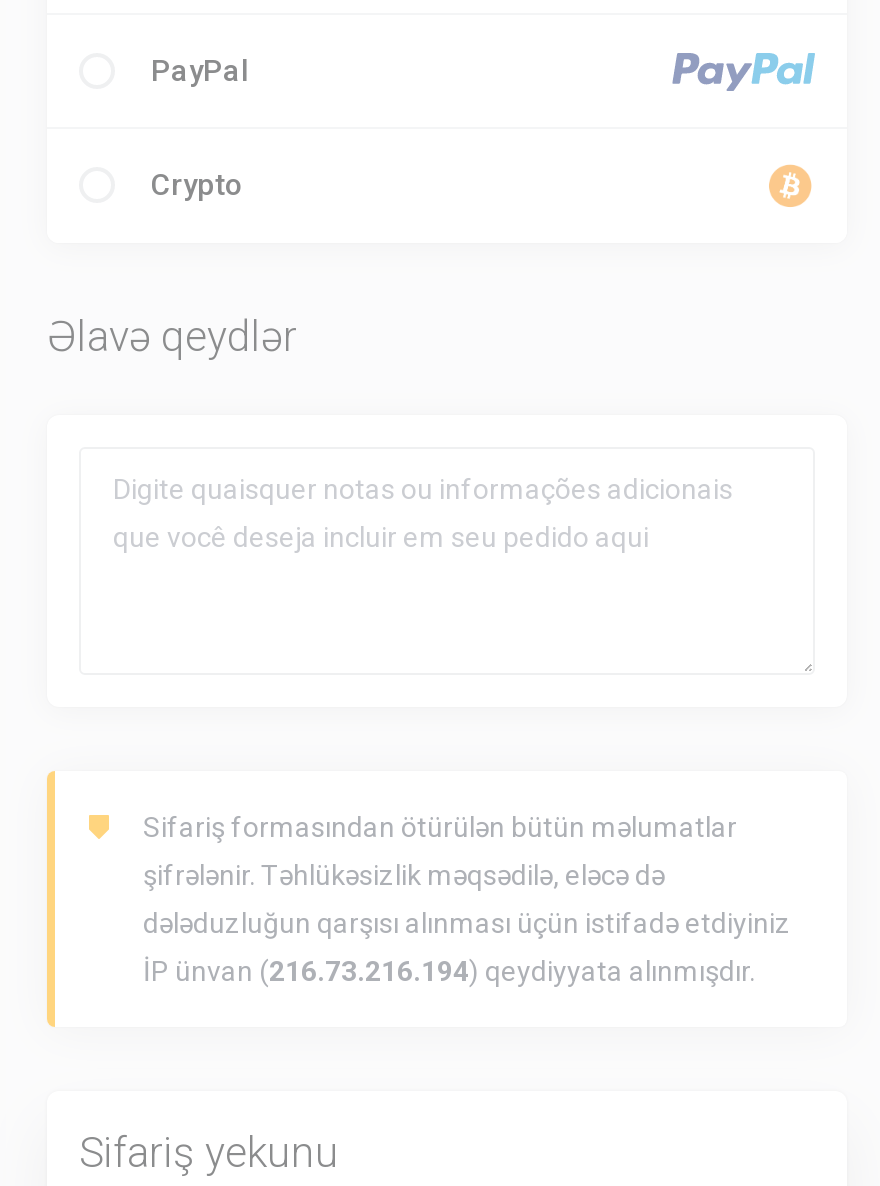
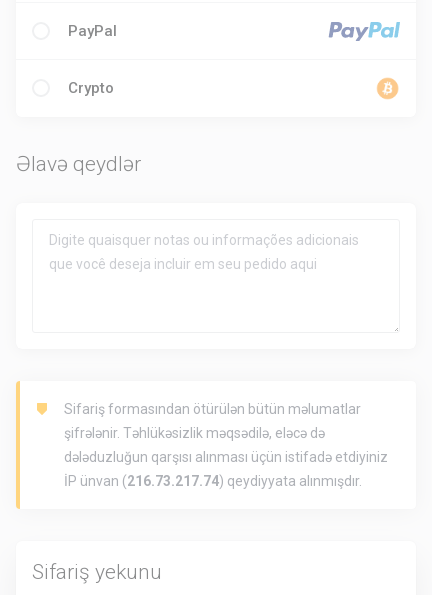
- İP ünvan (216.73.216.194) qeydiyyata alınmışdır.
+ İP ünvan (216.73.217.74) qeydiyyata alınmışdır.
